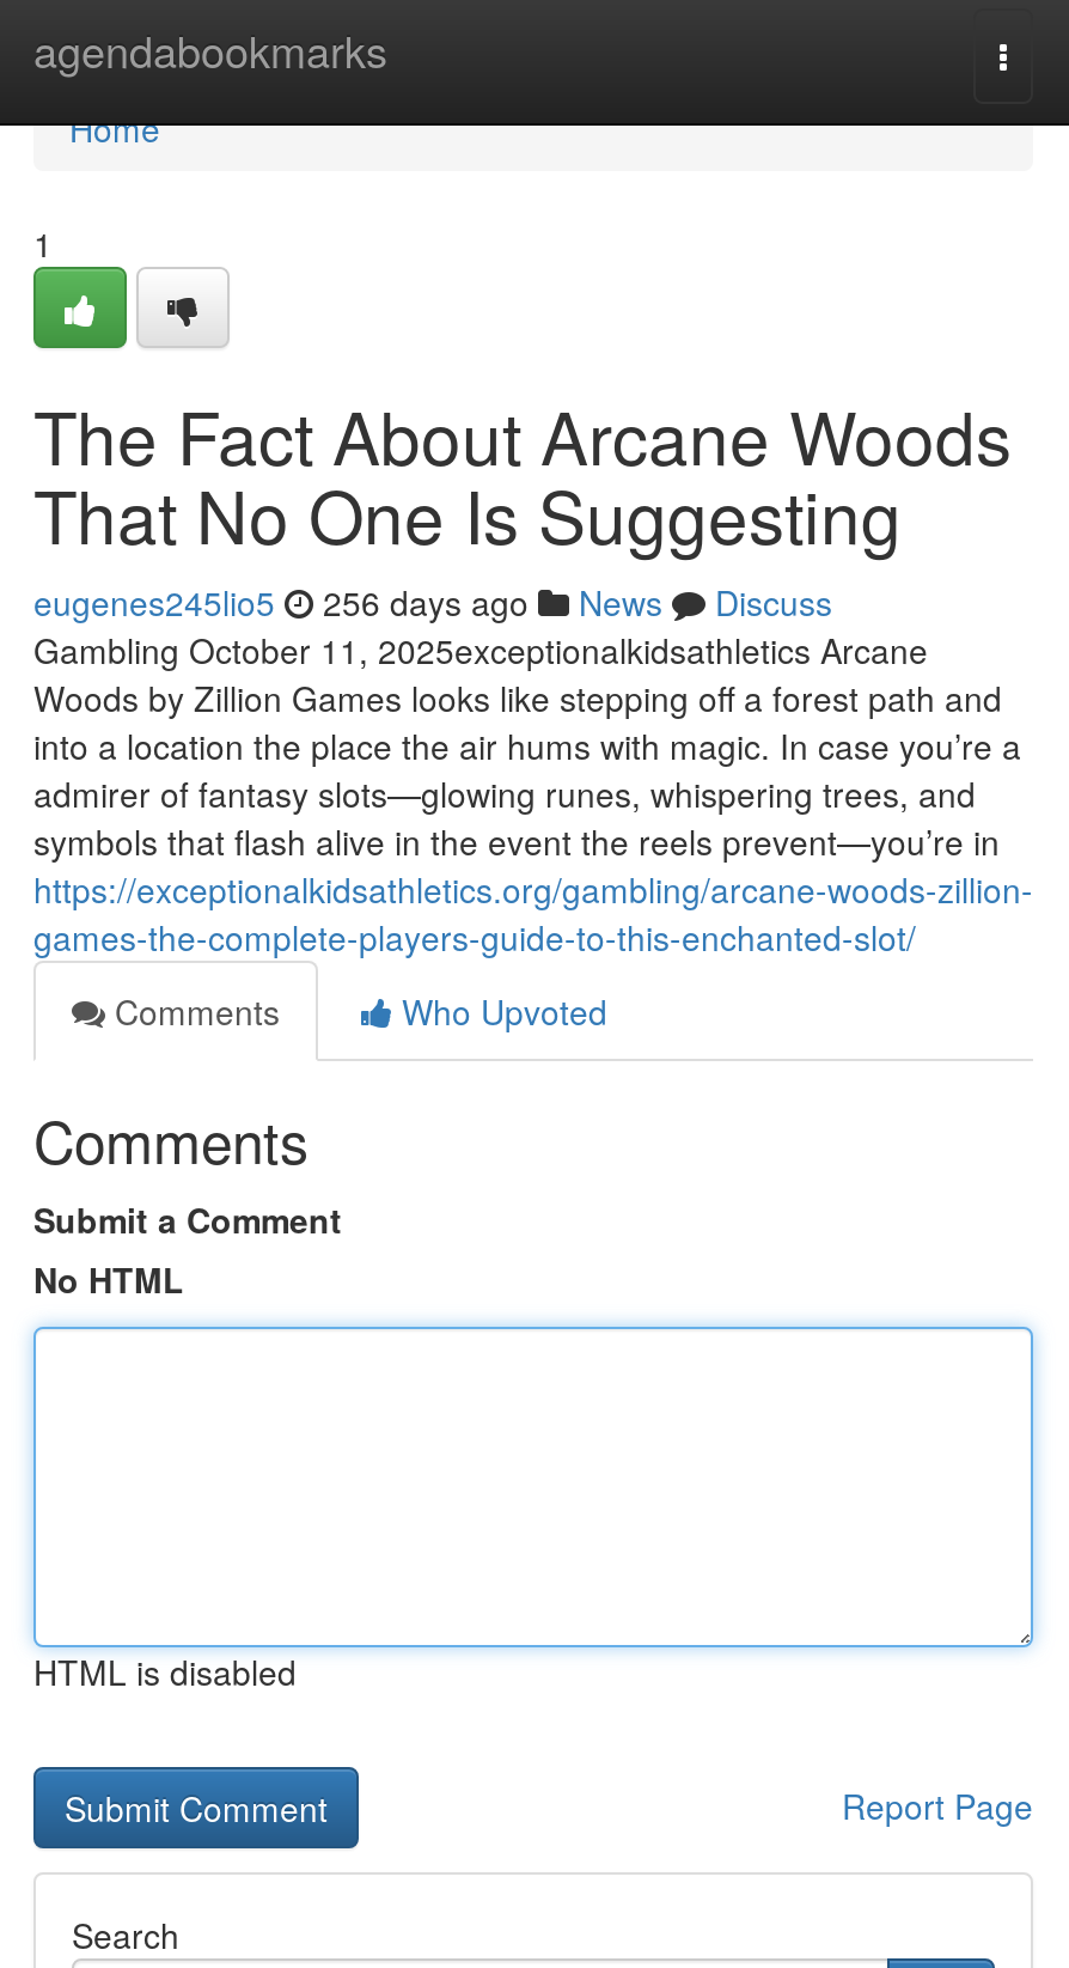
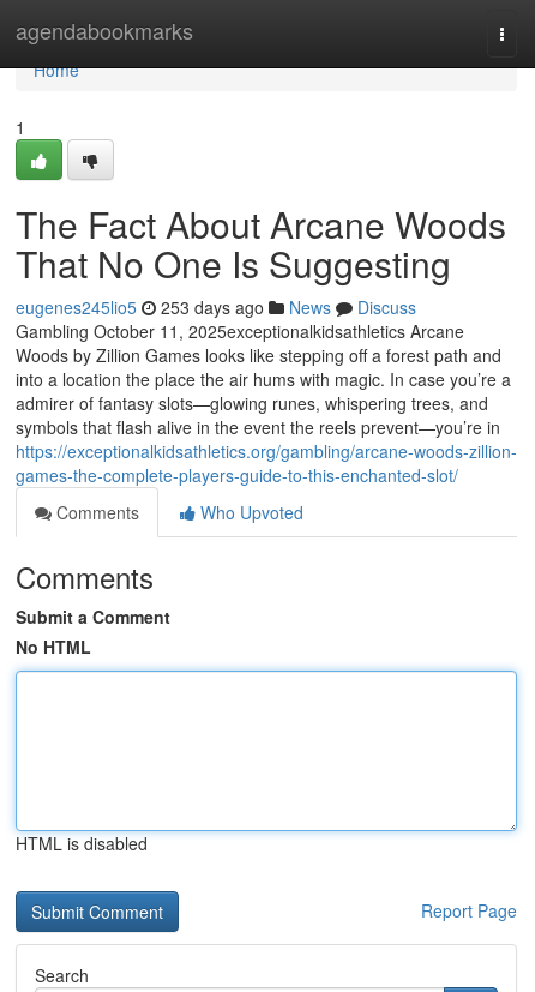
- eugenes245lio5 256 days ago News Discuss
+ eugenes245lio5 253 days ago News Discuss
